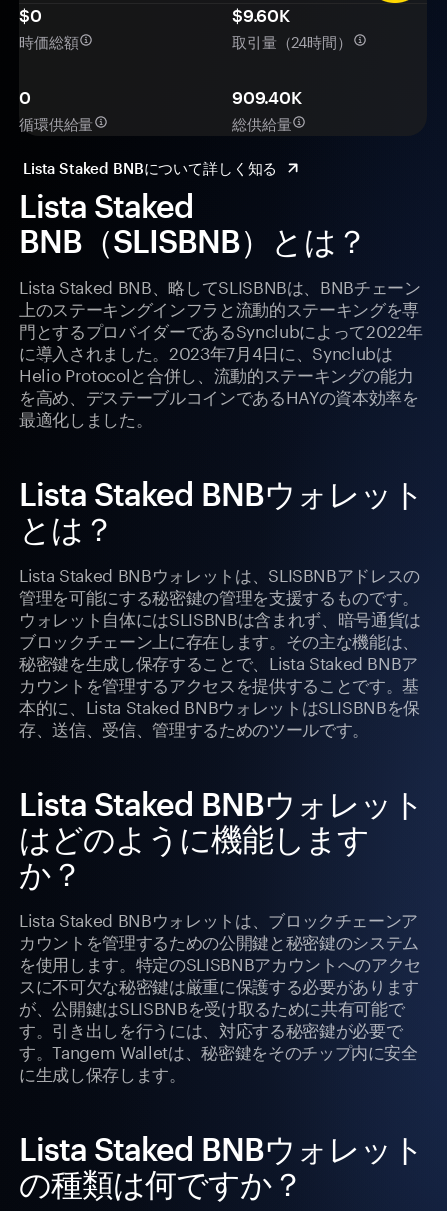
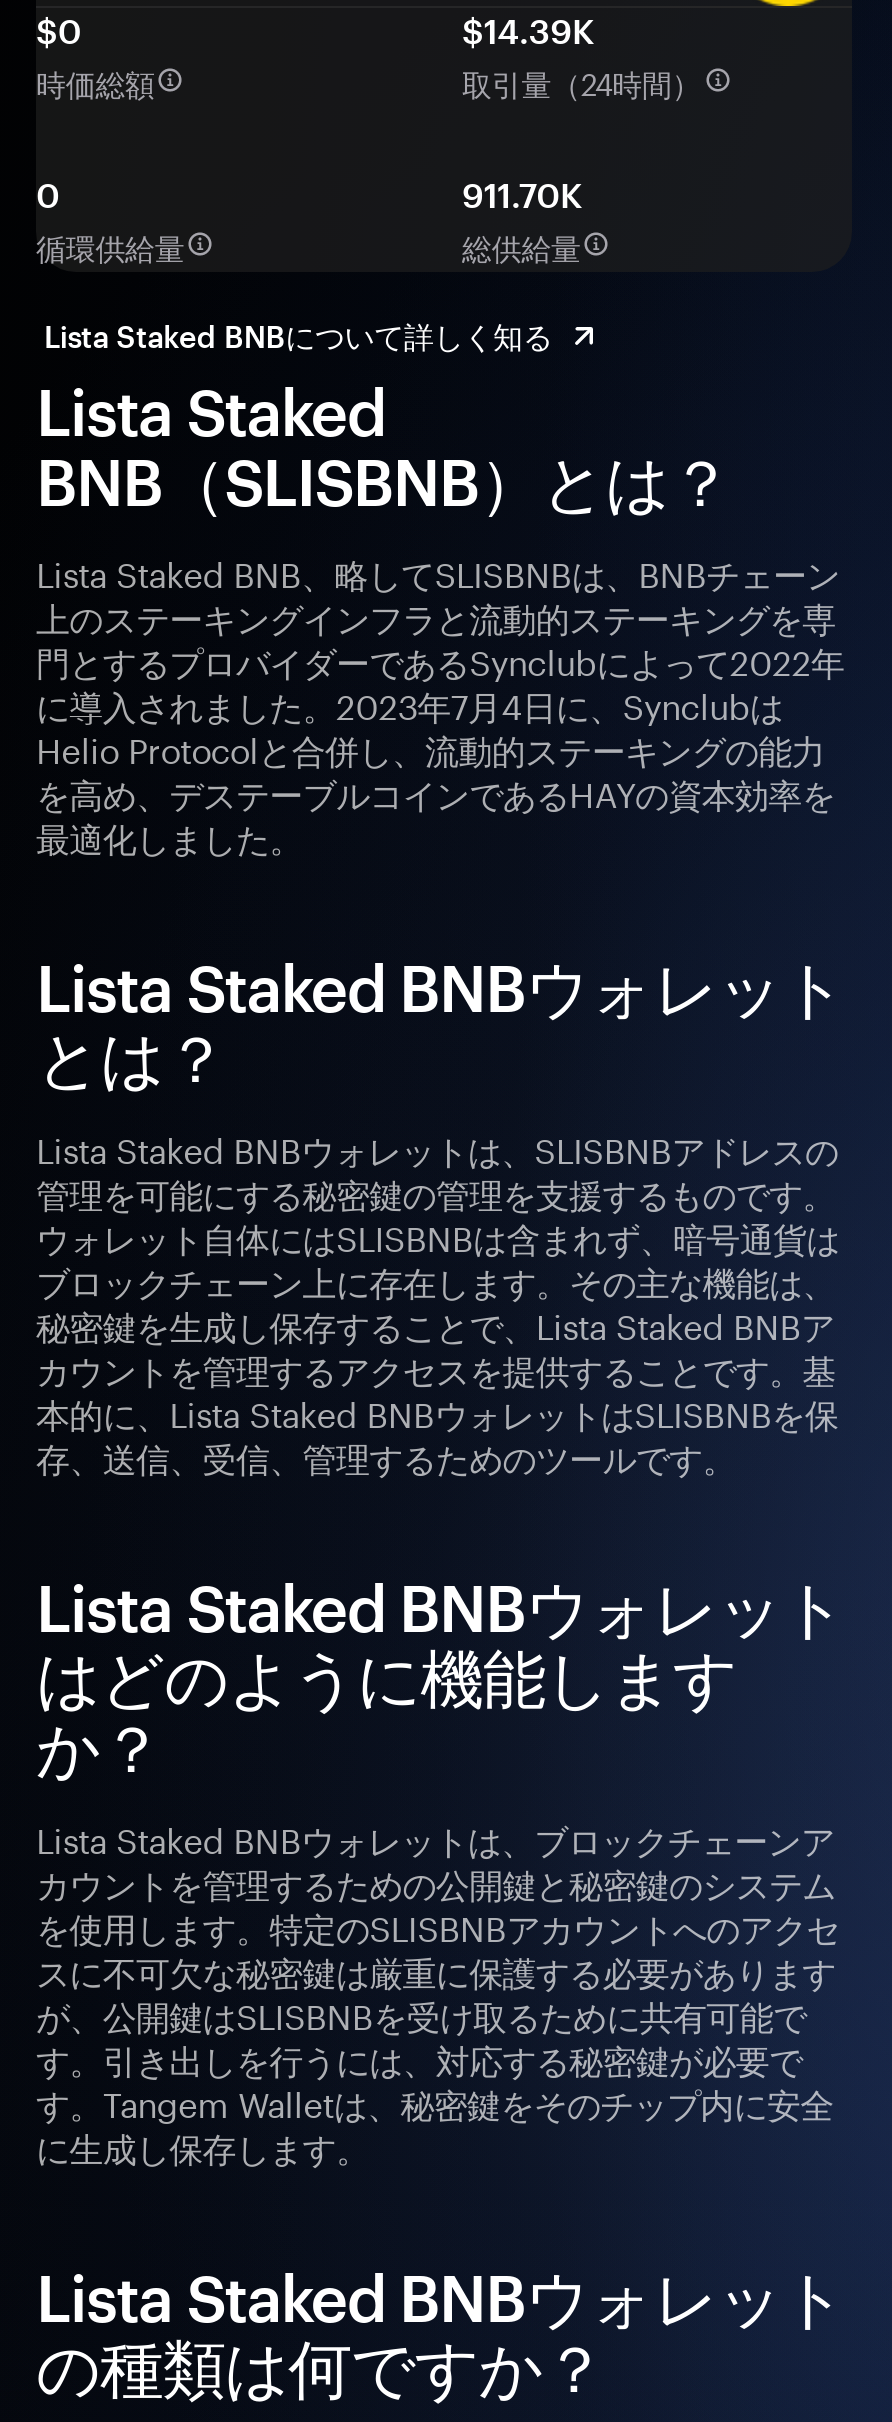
- $9.60K
+ $14.39K

- 909.40K
+ 911.70K
